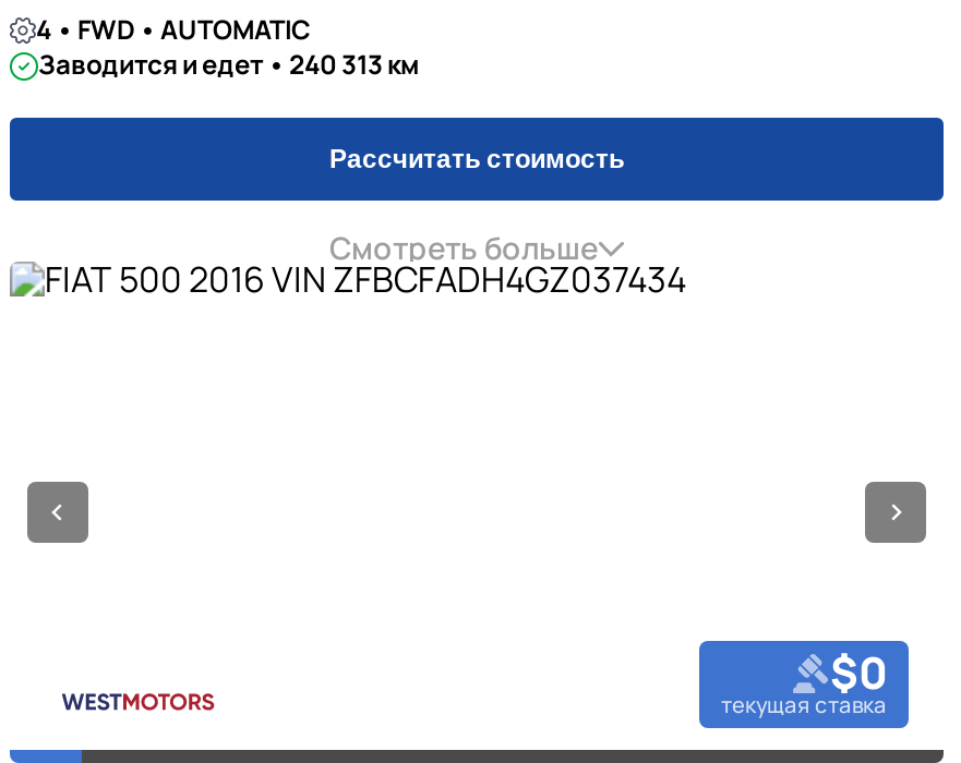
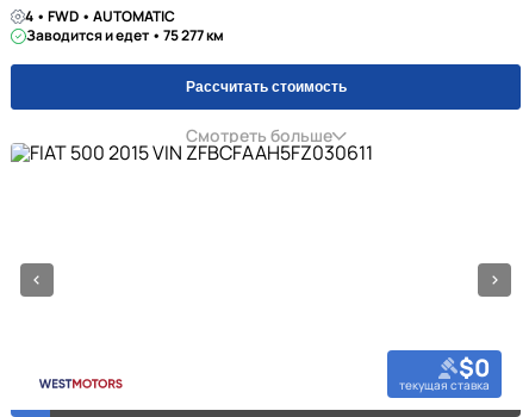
- Заводится и едет • 240 313 км
+ Заводится и едет • 75 277 км
